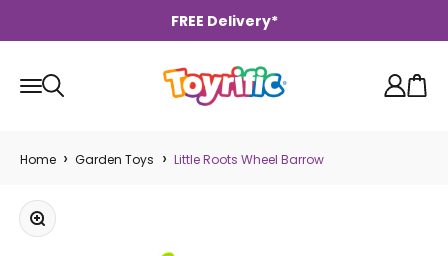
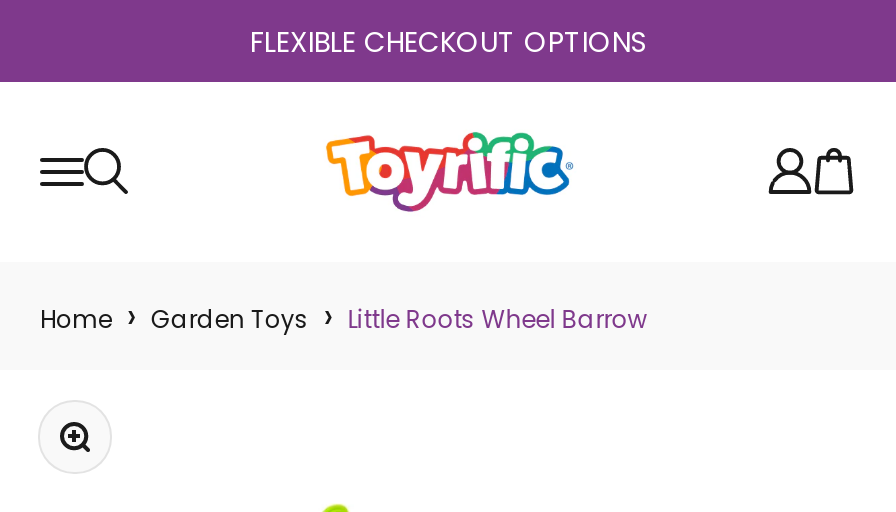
- FREE Delivery*
+ FLEXIBLE CHECKOUT OPTIONS
